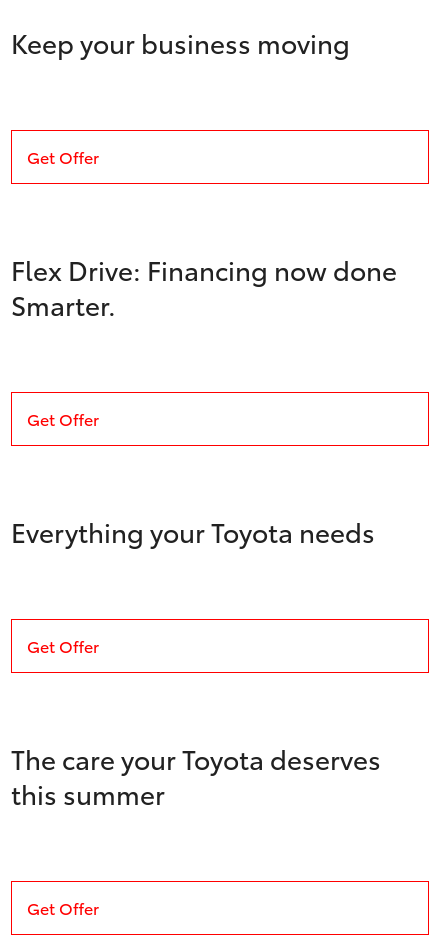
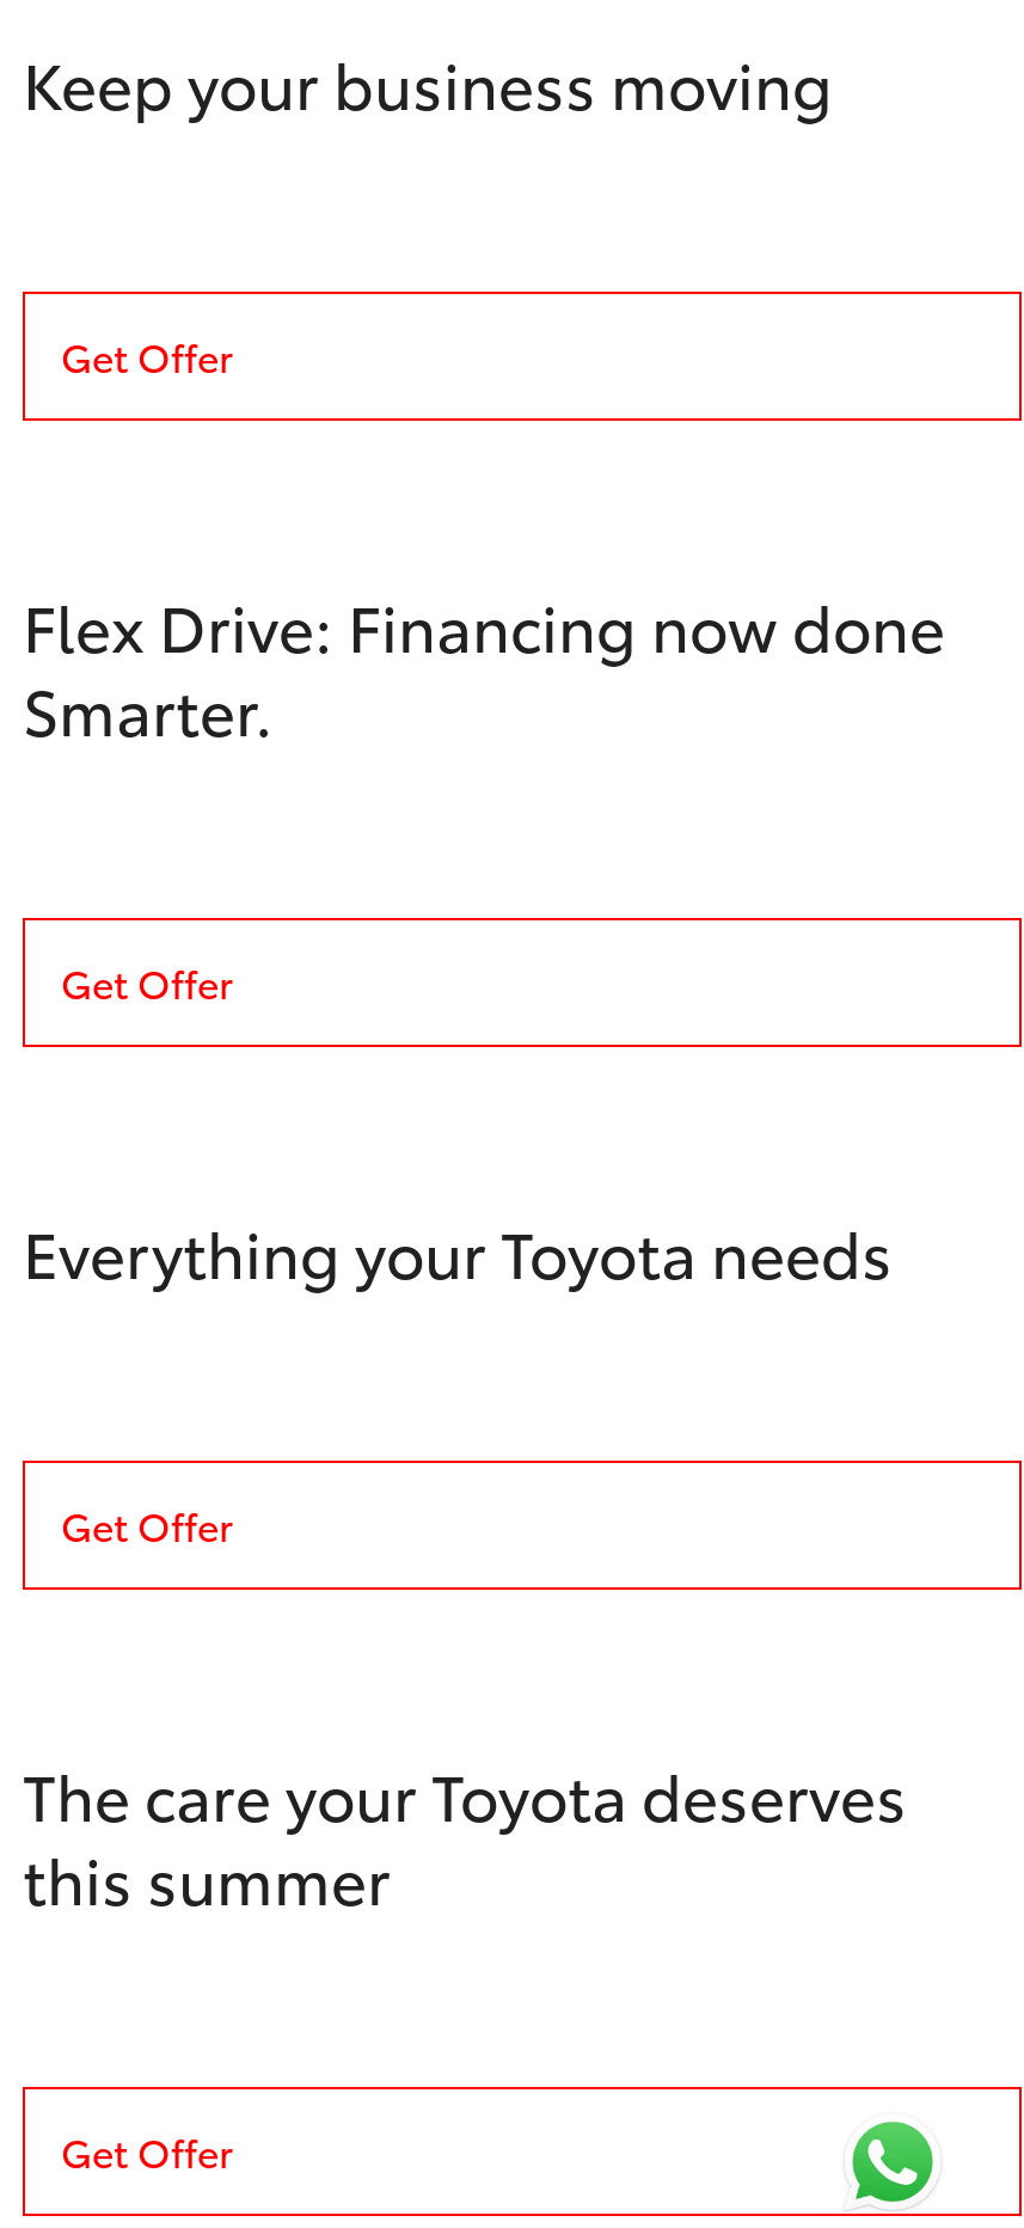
+ [image]
